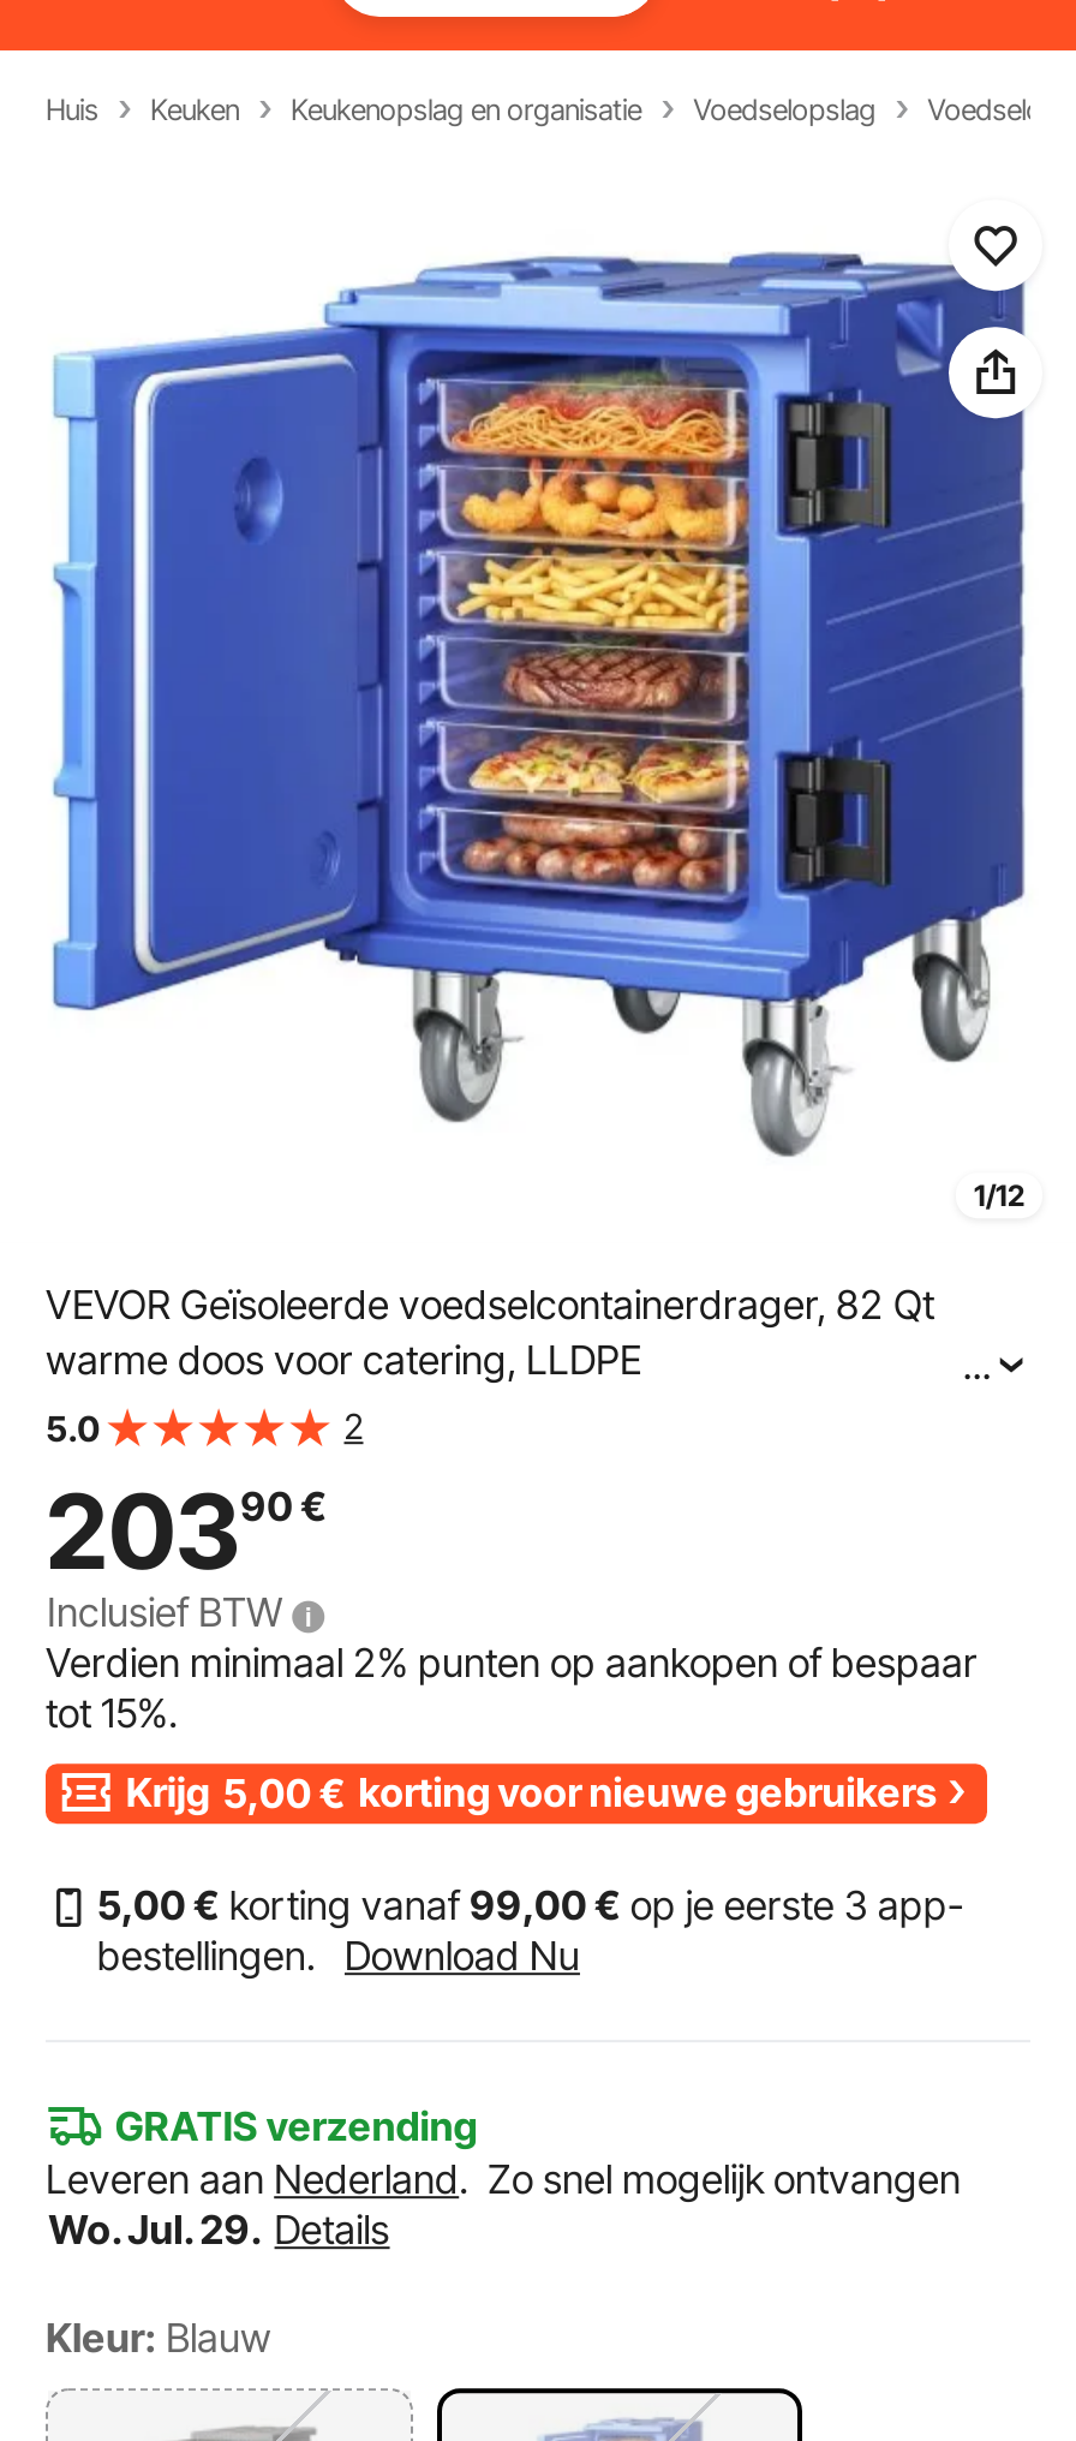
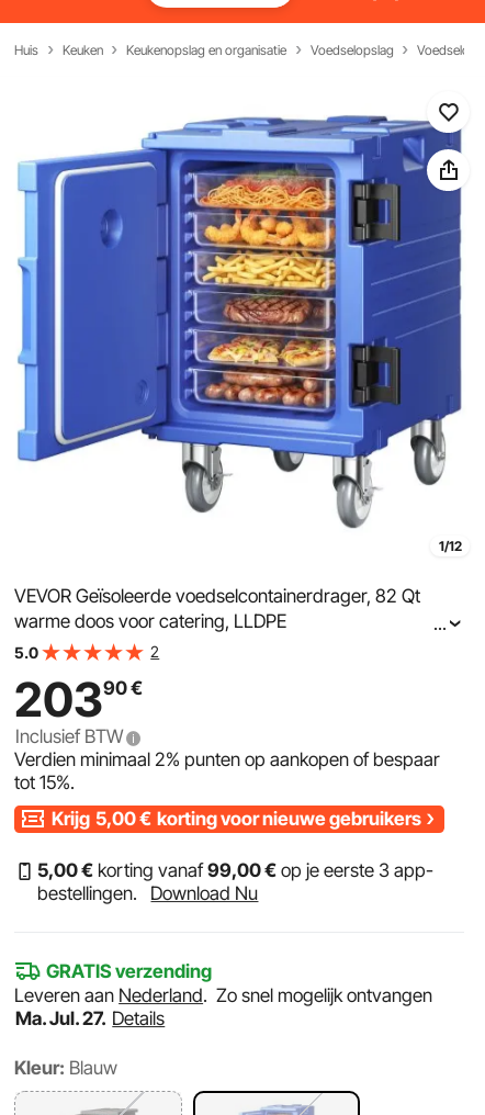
- Wo. Jul. 29. Details
+ Ma. Jul. 27. Details
